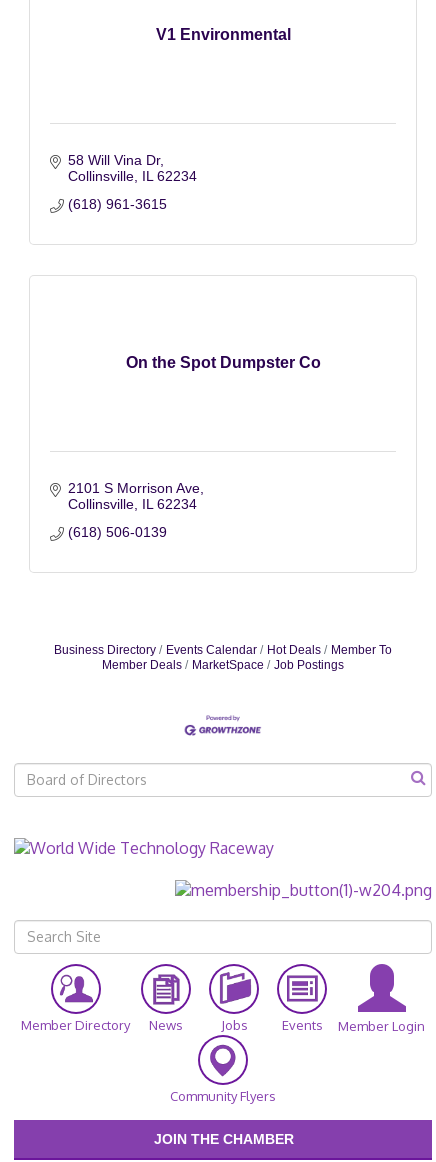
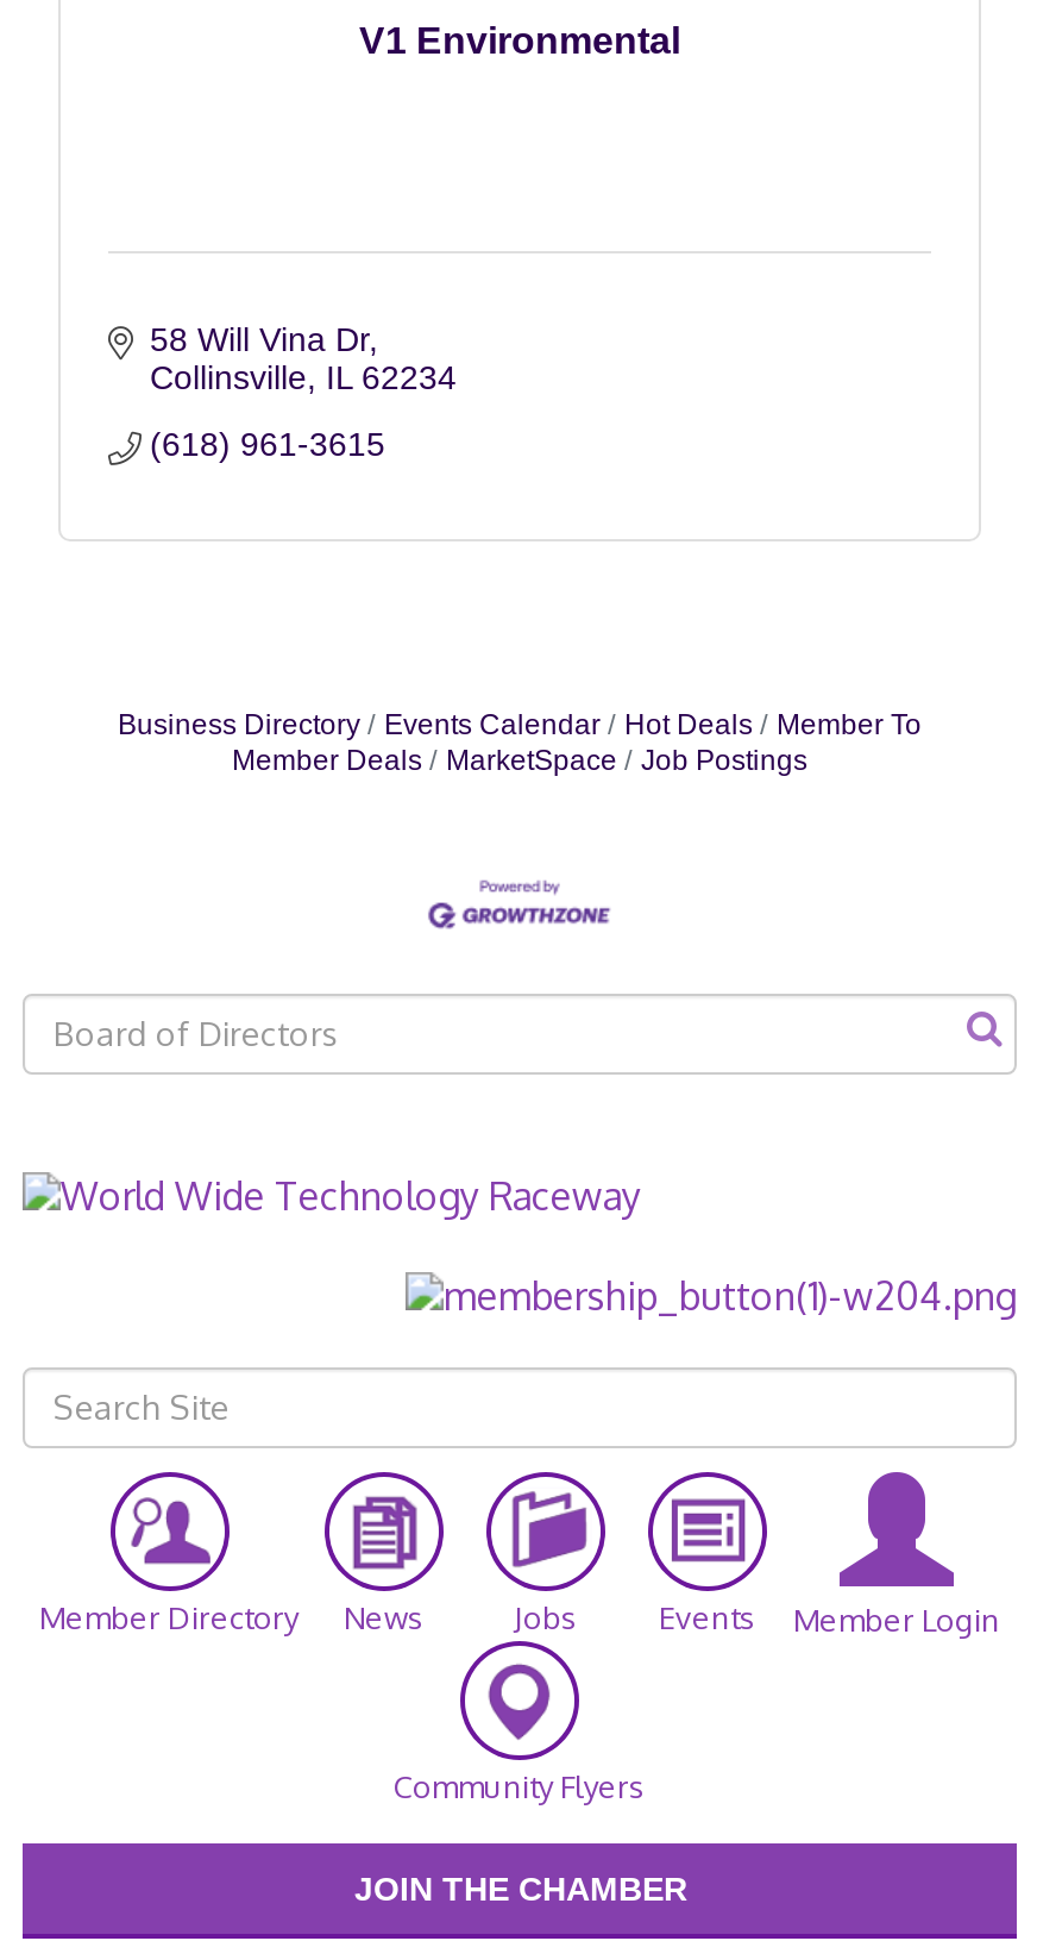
- On the Spot Dumpster Co

- 2101 S Morrison Ave
- Collinsville IL 62234
- (618) 506-0139
